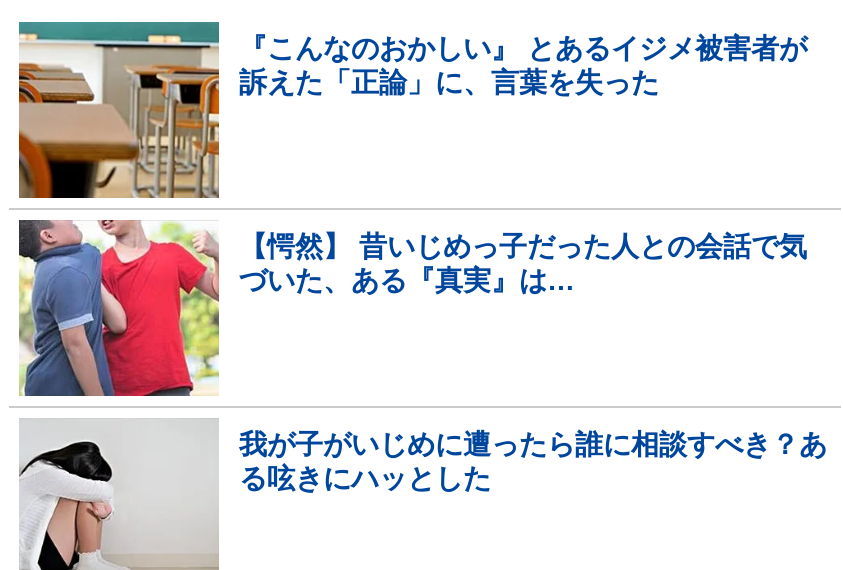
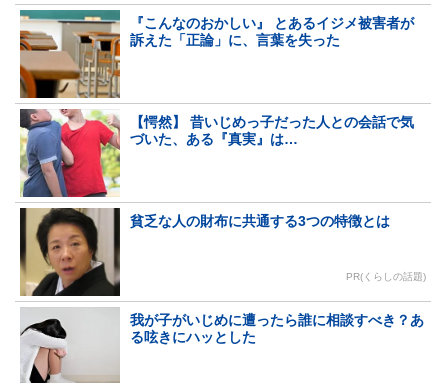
+ [image]
+ 貧乏な人の財布に共通する3つの特徴とは

+ PR(くらしの話題)
